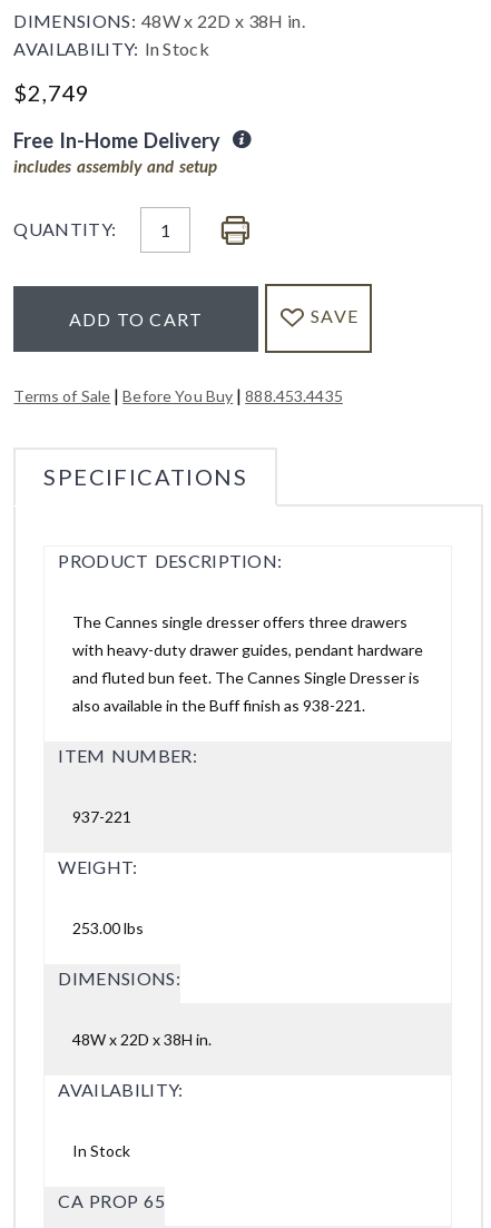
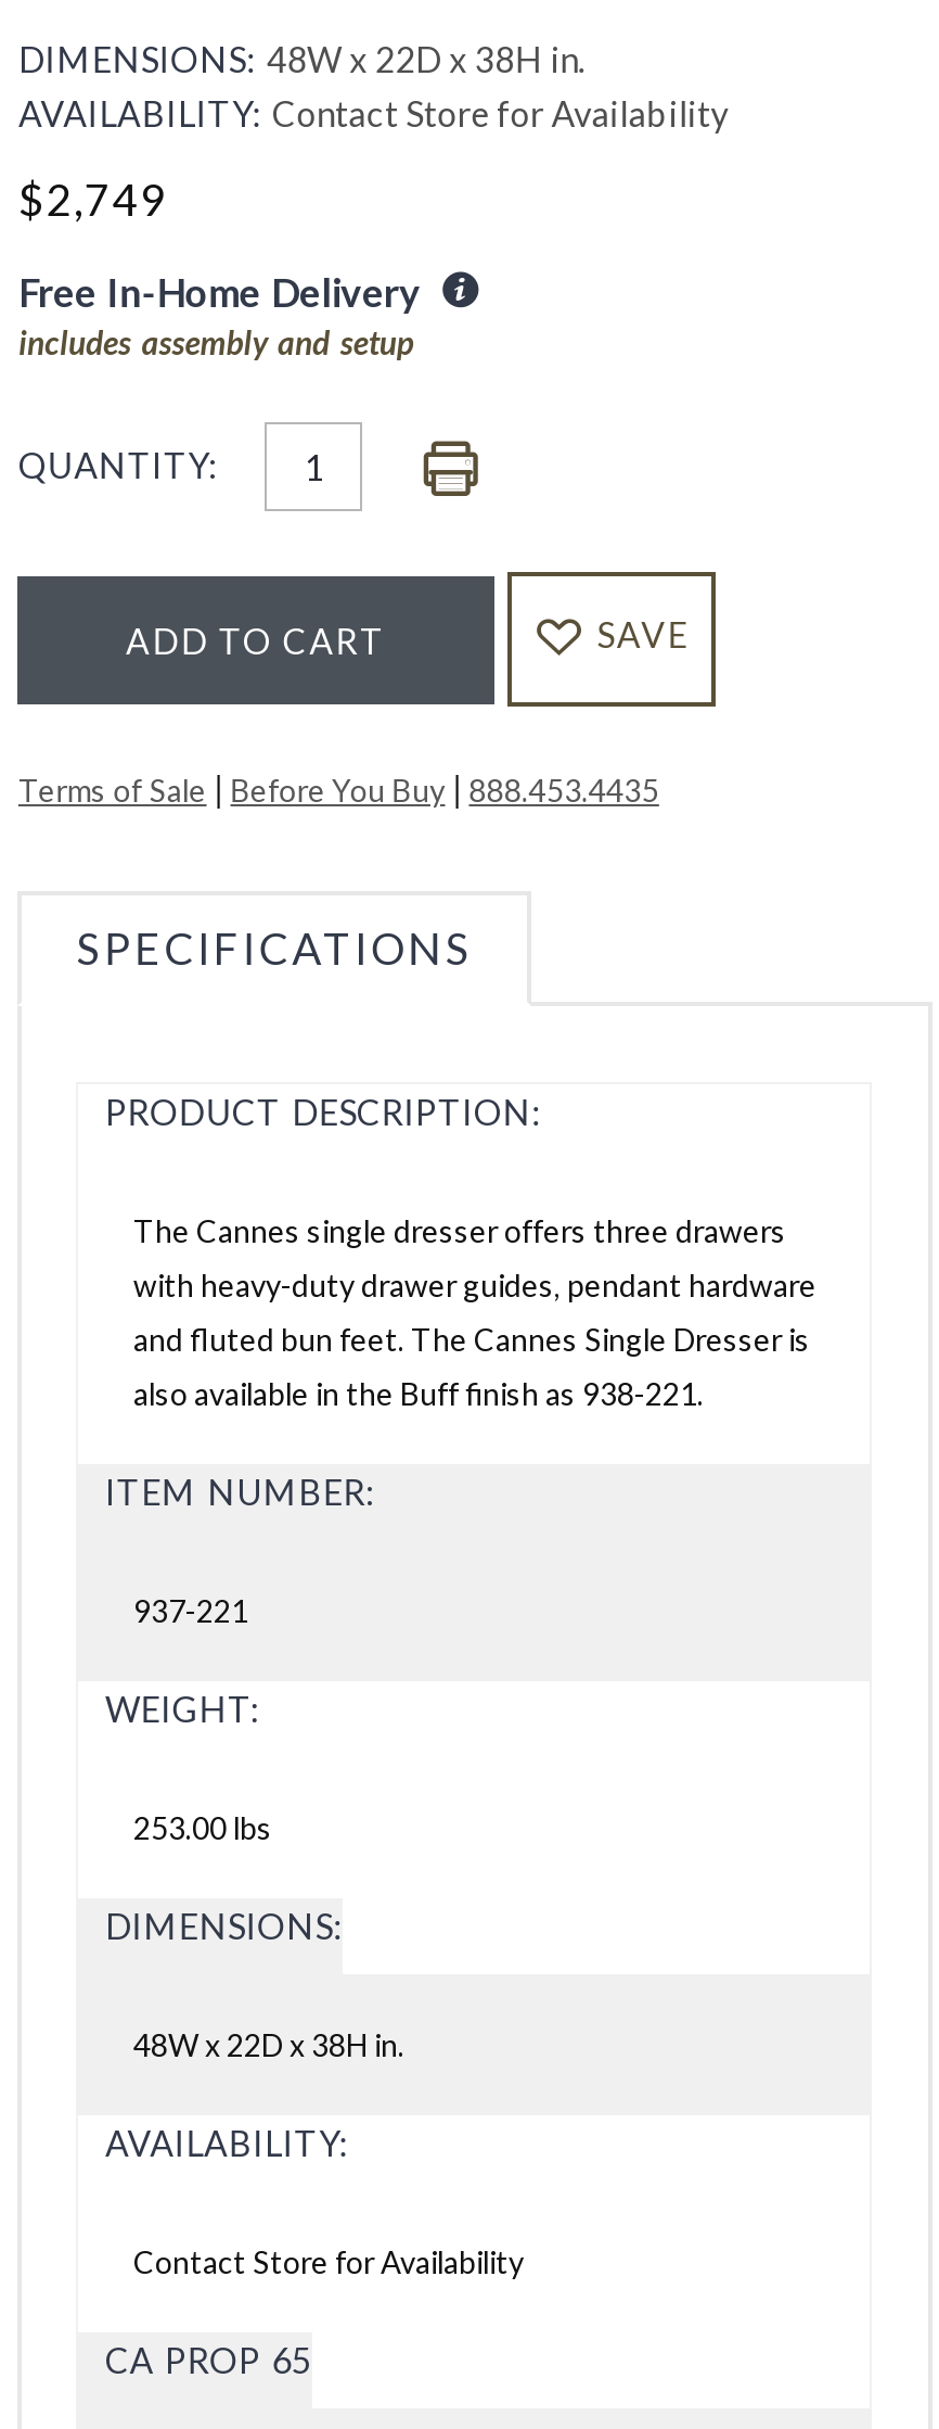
- AVAILABILITY: In Stock
+ AVAILABILITY: Contact Store for Availability

- In Stock
+ Contact Store for Availability
